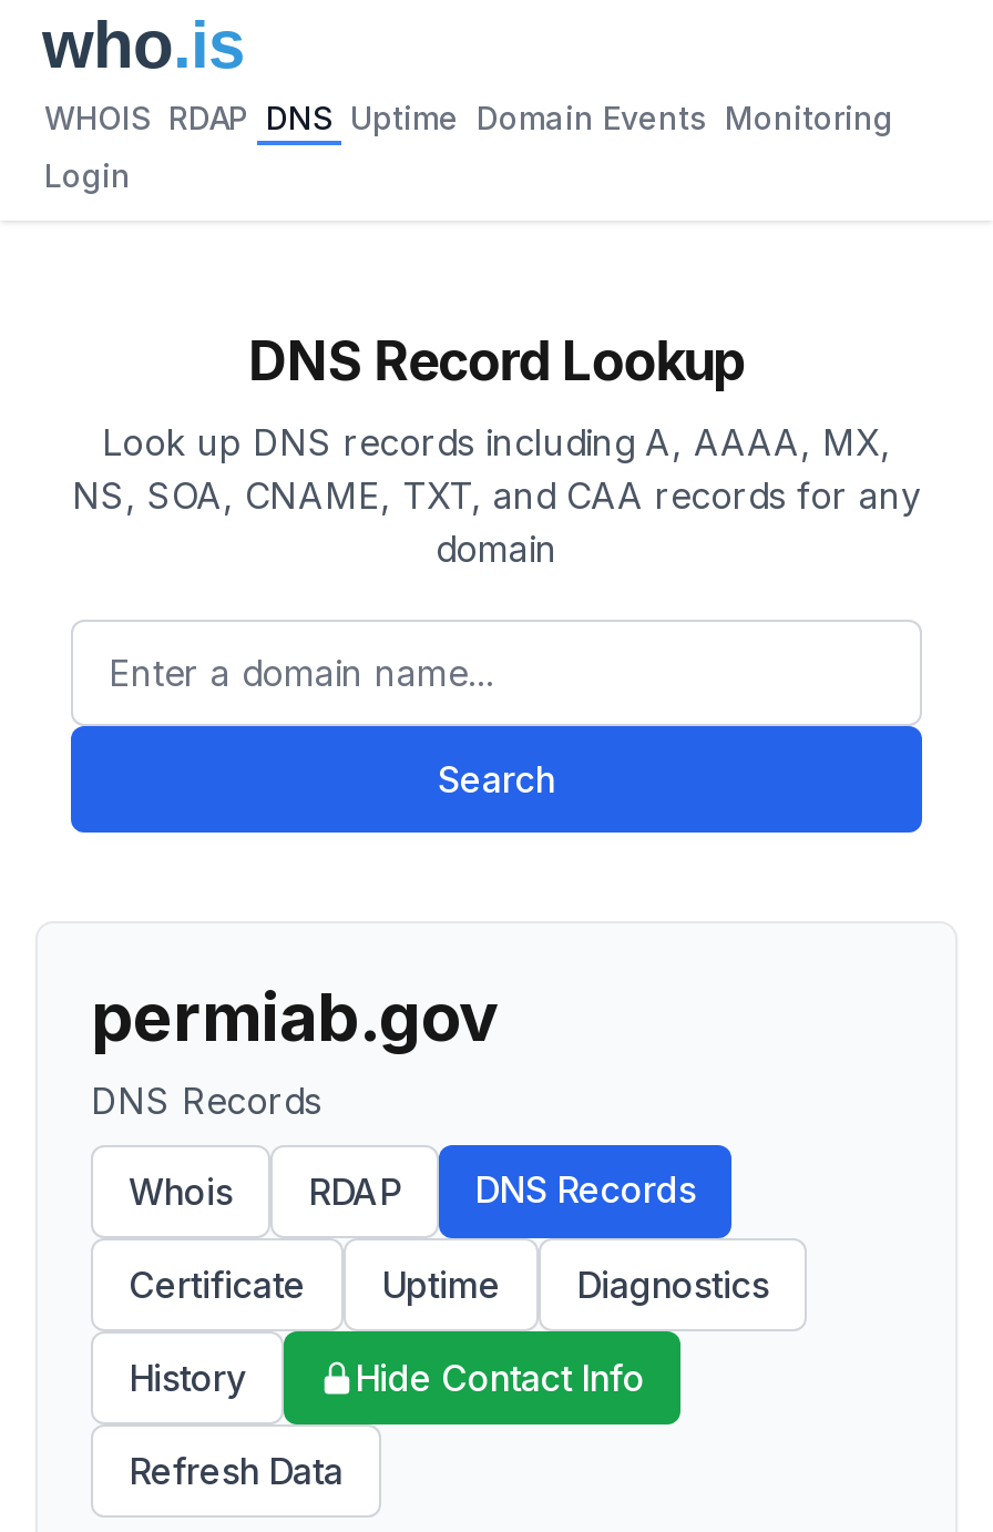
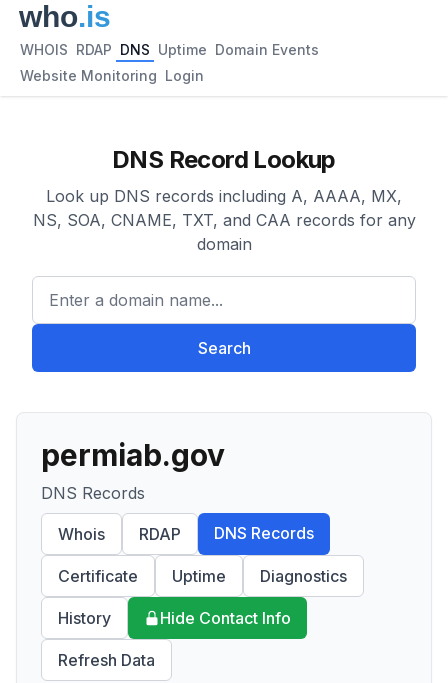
- WHOIS RDAP DNS Uptime Domain Events Monitoring
+ WHOIS RDAP DNS Uptime Domain Events

- Login
+ Website Monitoring Login
